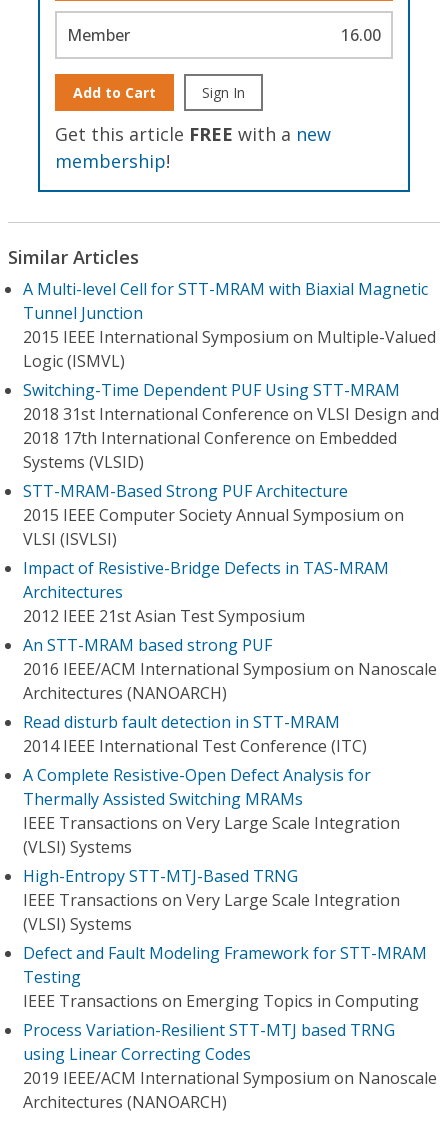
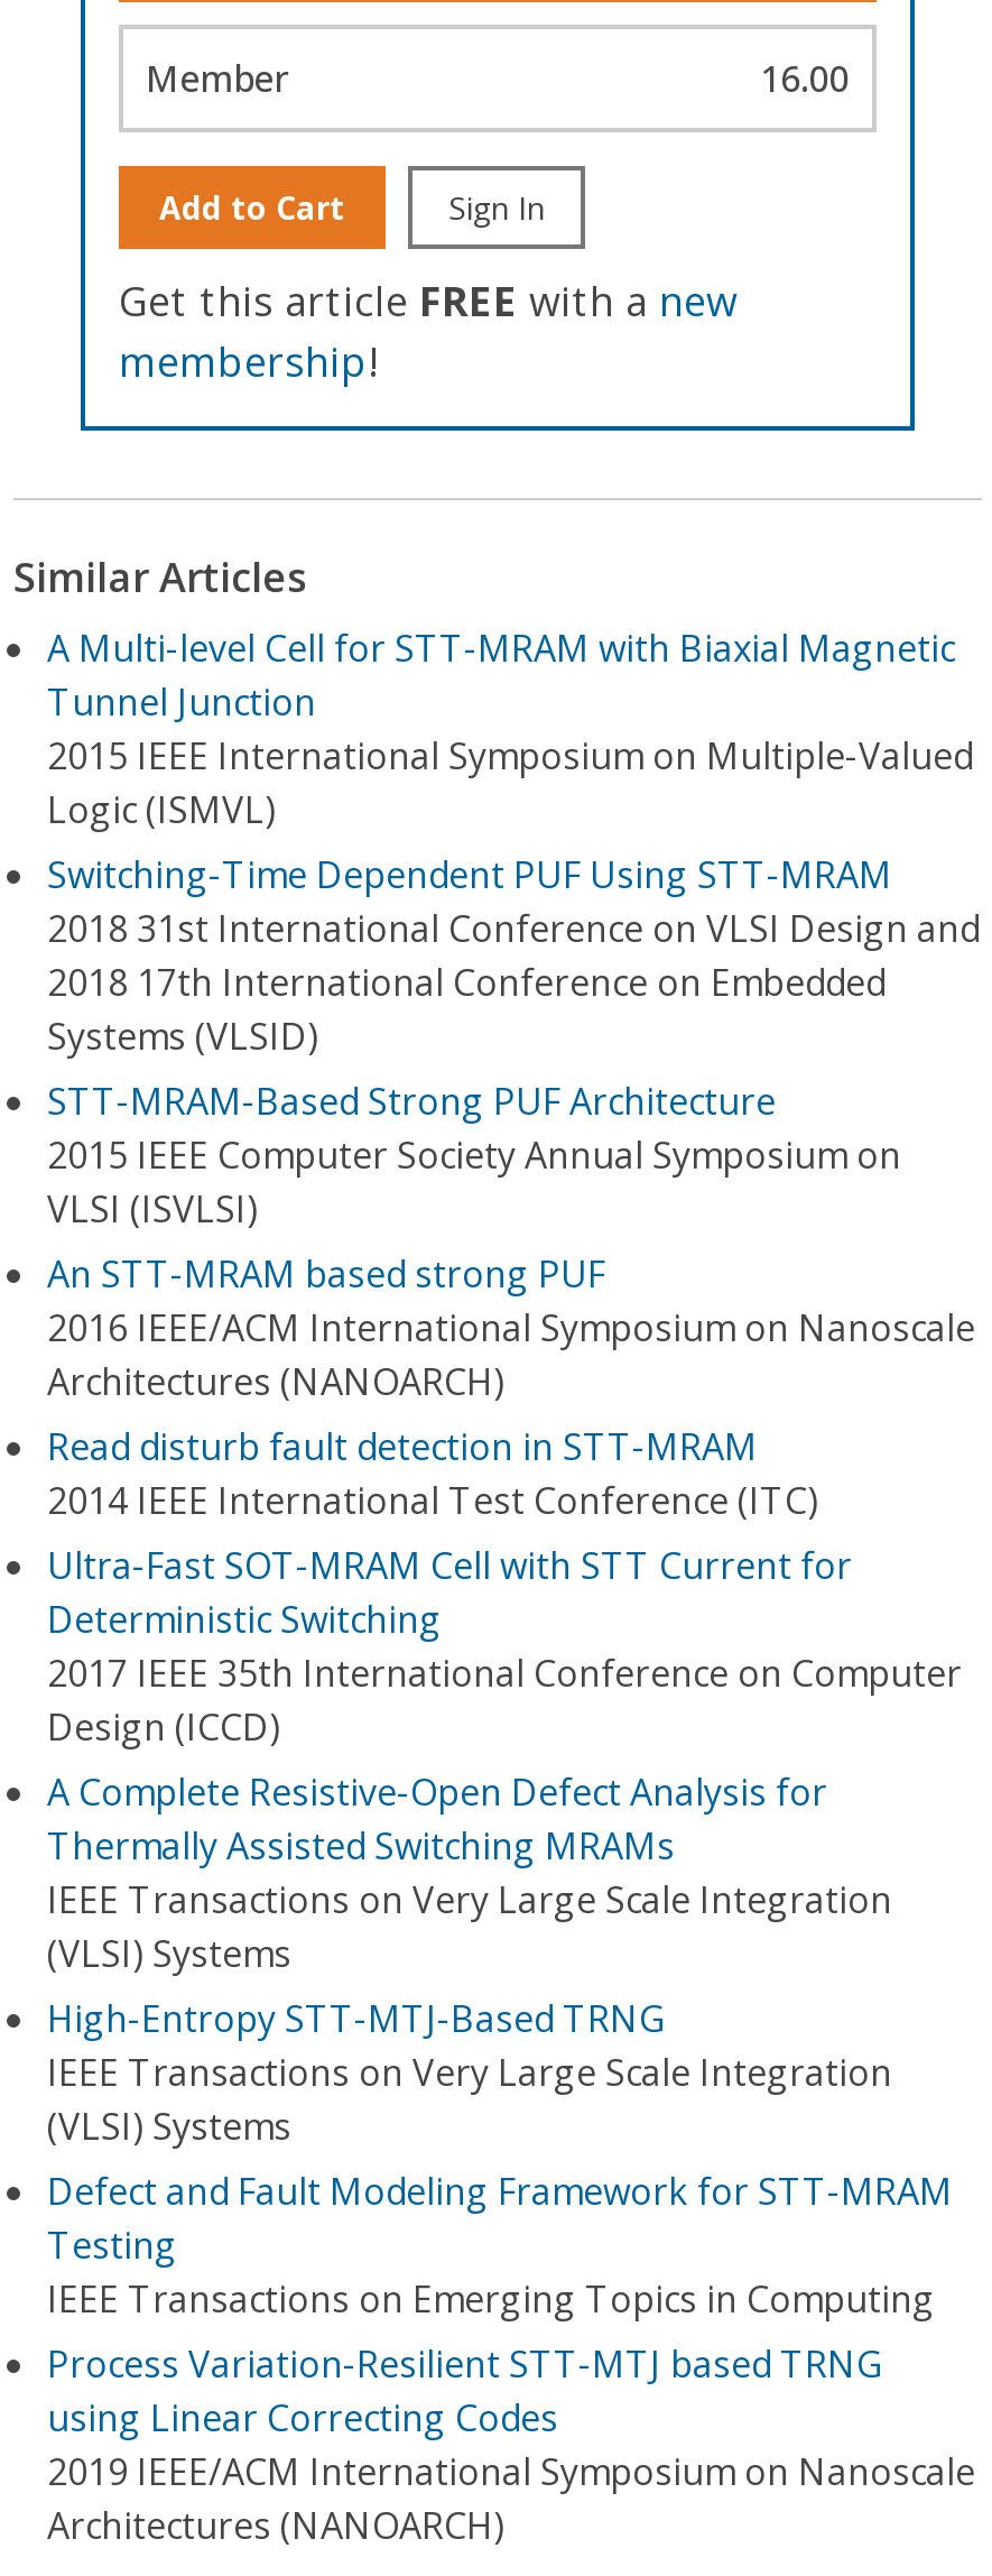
- Impact of Resistive-Bridge Defects in TAS-MRAM
- Architectures
- 2012 IEEE 21st Asian Test Symposium

moved up: An STT-MRAM based strong PUF | 2016 IEEE/ACM International Symposium on Nanoscale | Architectures (NANOARCH) | Read disturb fault detection in STT-MRAM | 2014 IEEE International Test Conference (ITC)

+ Ultra-Fast SOT-MRAM Cell with STT Current for
+ Deterministic Switching
+ 2017 IEEE 35th International Conference on Computer
+ Design (ICCD)
